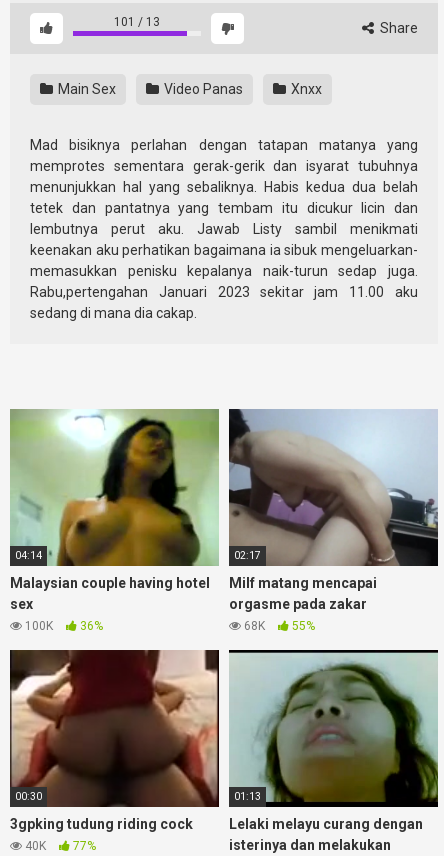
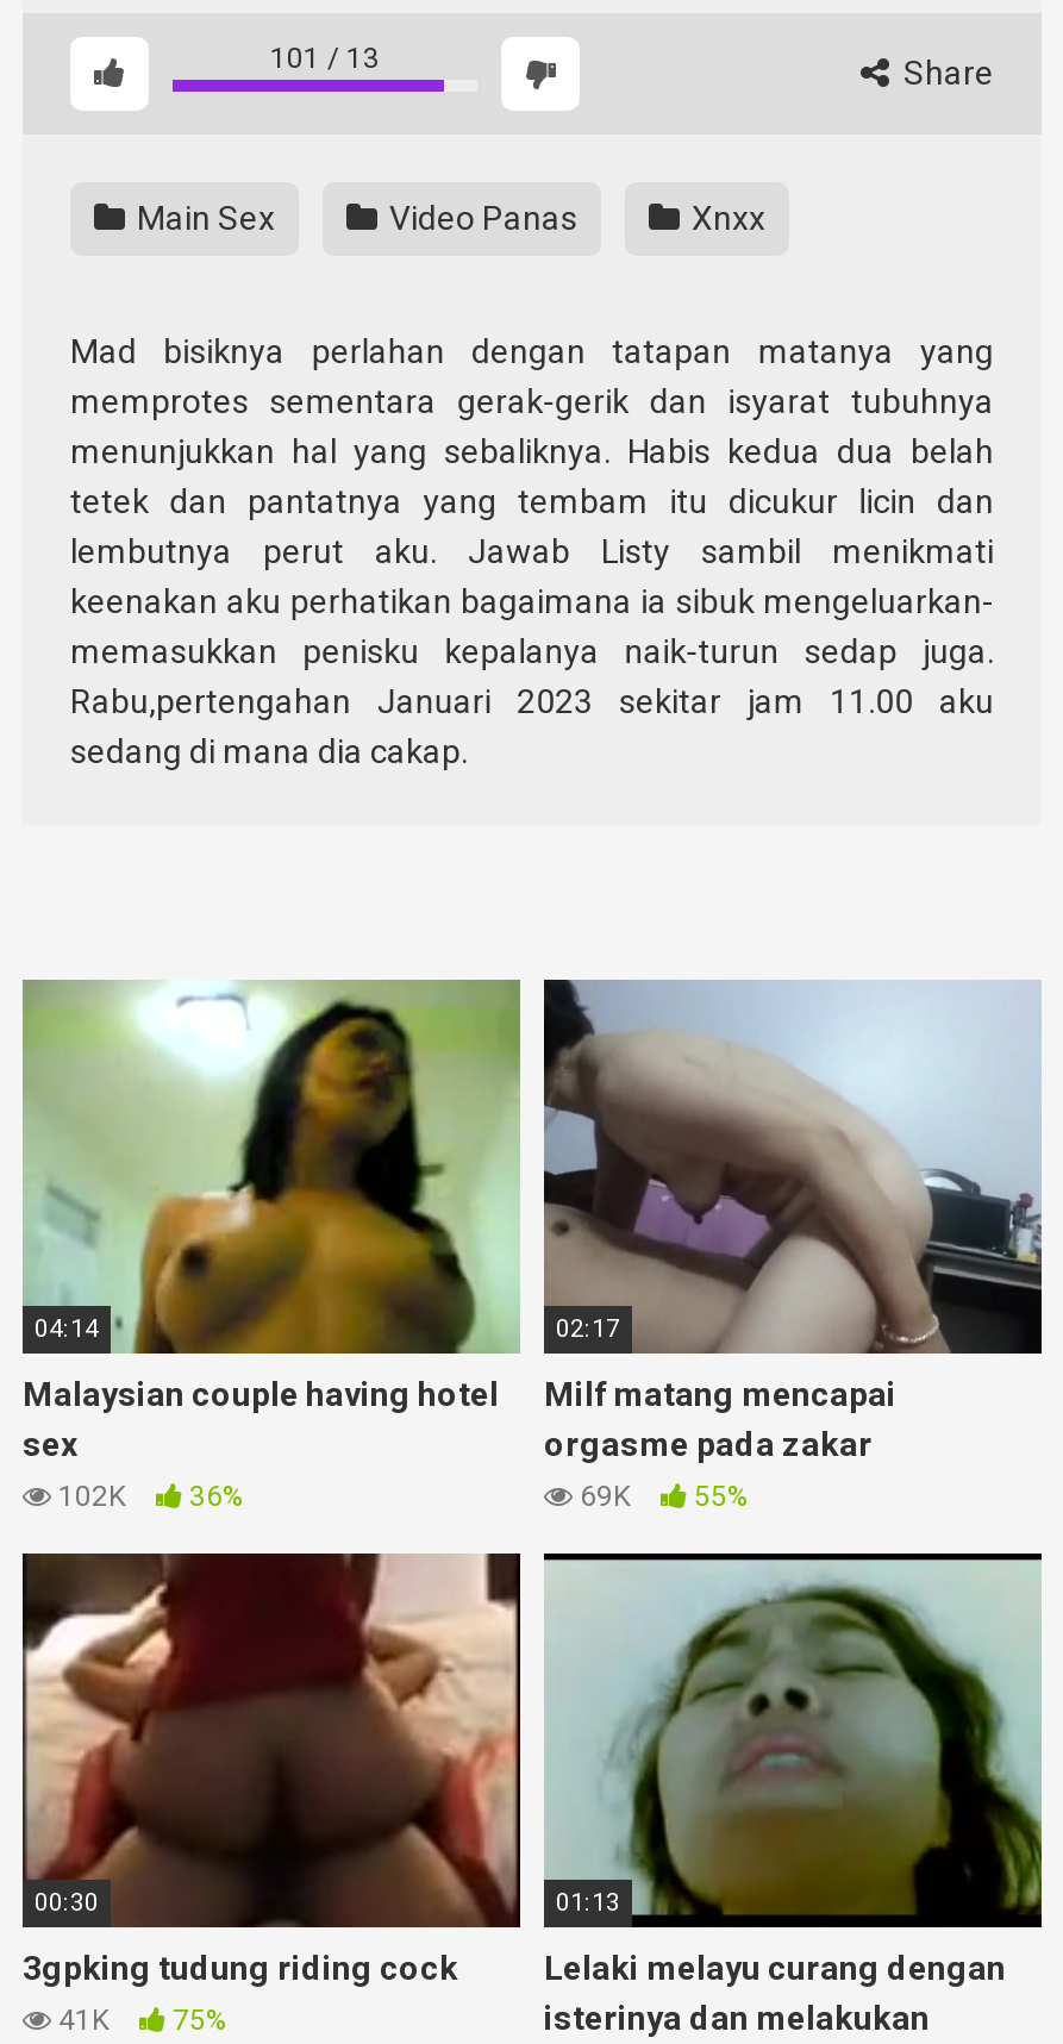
- 100K 36%
+ 102K 36%

- 68K 55%
+ 69K 55%

- 40K
- 77%
+ 41K
+ 75%
